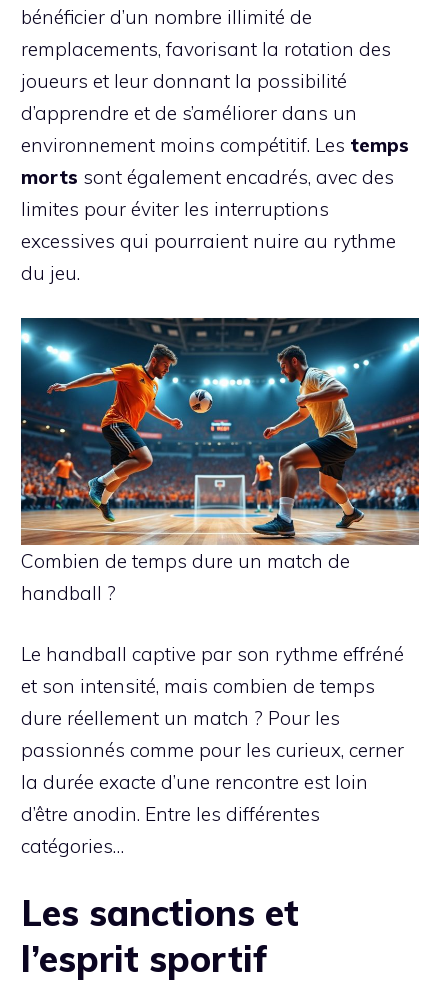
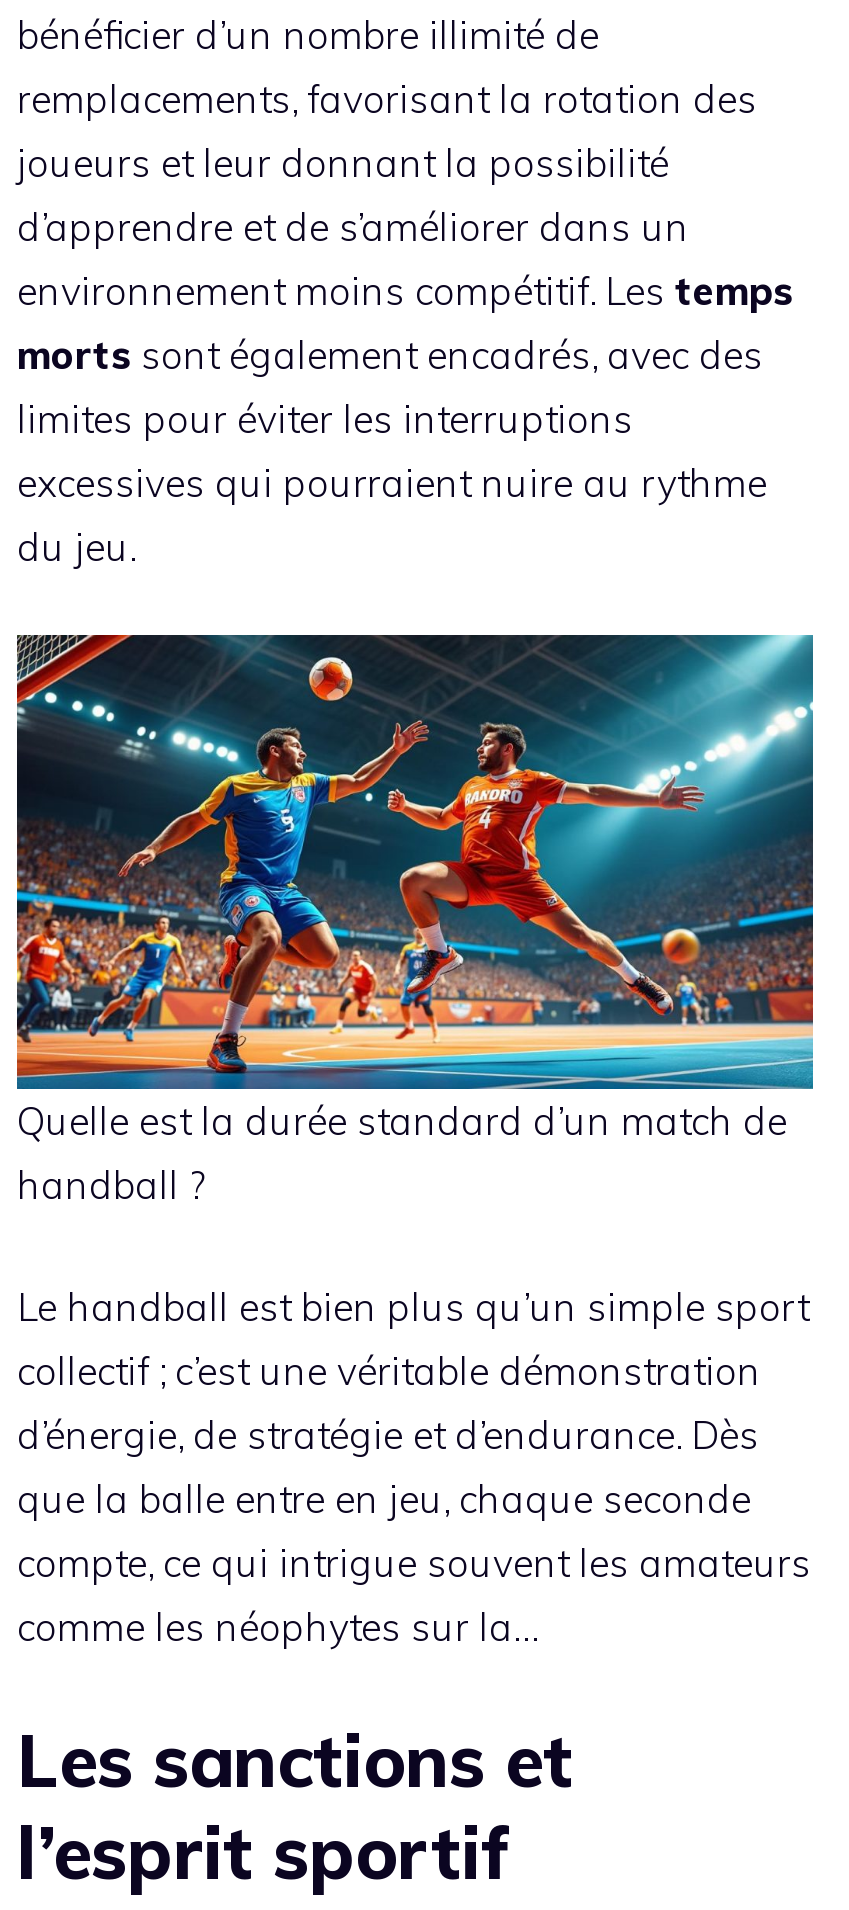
- [image]
- Combien de temps dure un match de
+ [image]
+ Quelle est la durée standard d’un match de

- Le handball captive par son rythme effréné
- et son intensité, mais combien de temps
- dure réellement un match ? Pour les
- passionnés comme pour les curieux, cerner
- la durée exacte d’une rencontre est loin
- d’être anodin. Entre les différentes
- catégories…
+ Le handball est bien plus qu’un simple sport
+ collectif ; c’est une véritable démonstration
+ d’énergie, de stratégie et d’endurance. Dès
+ que la balle entre en jeu, chaque seconde
+ compte, ce qui intrigue souvent les amateurs
+ comme les néophytes sur la…
